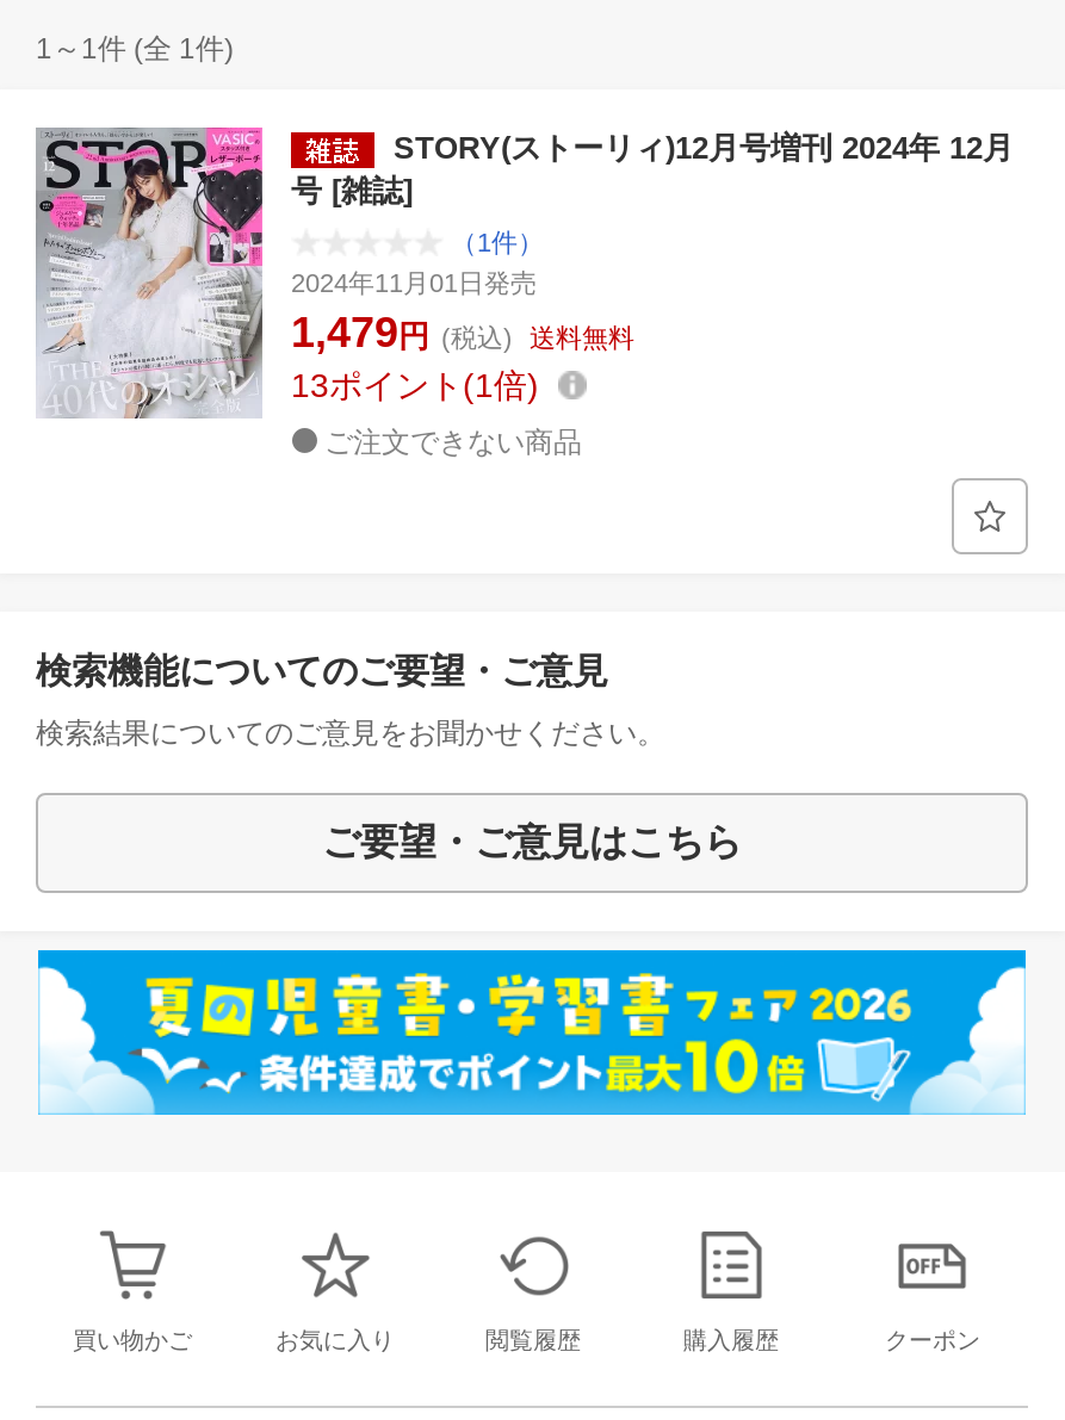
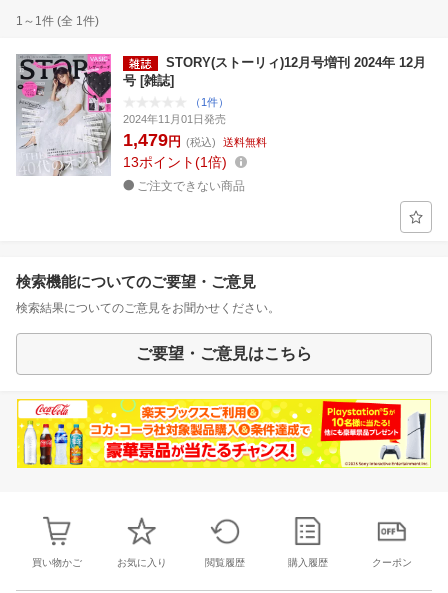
- [image]
+ [image]
